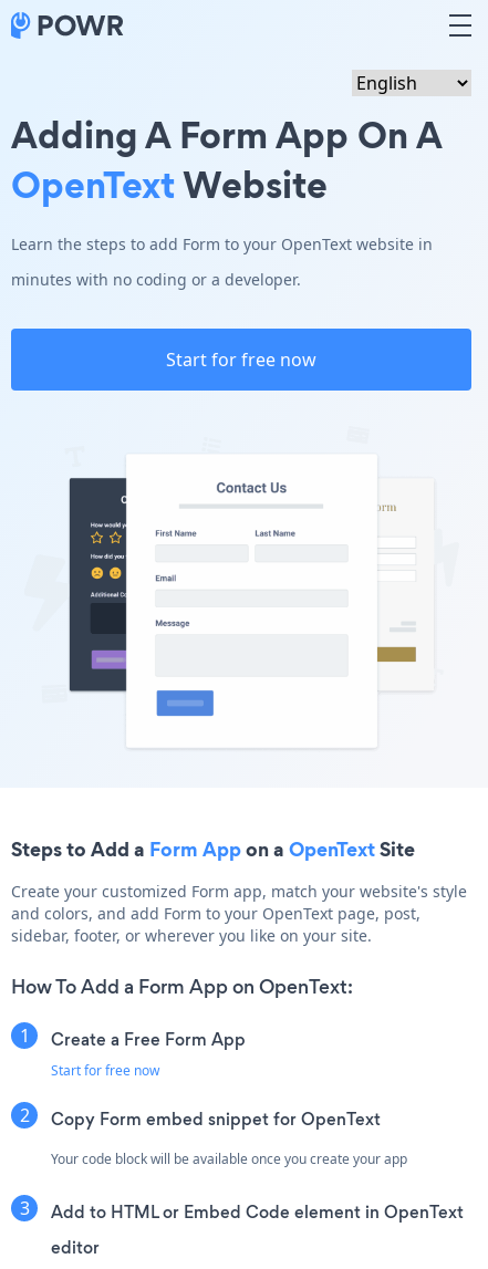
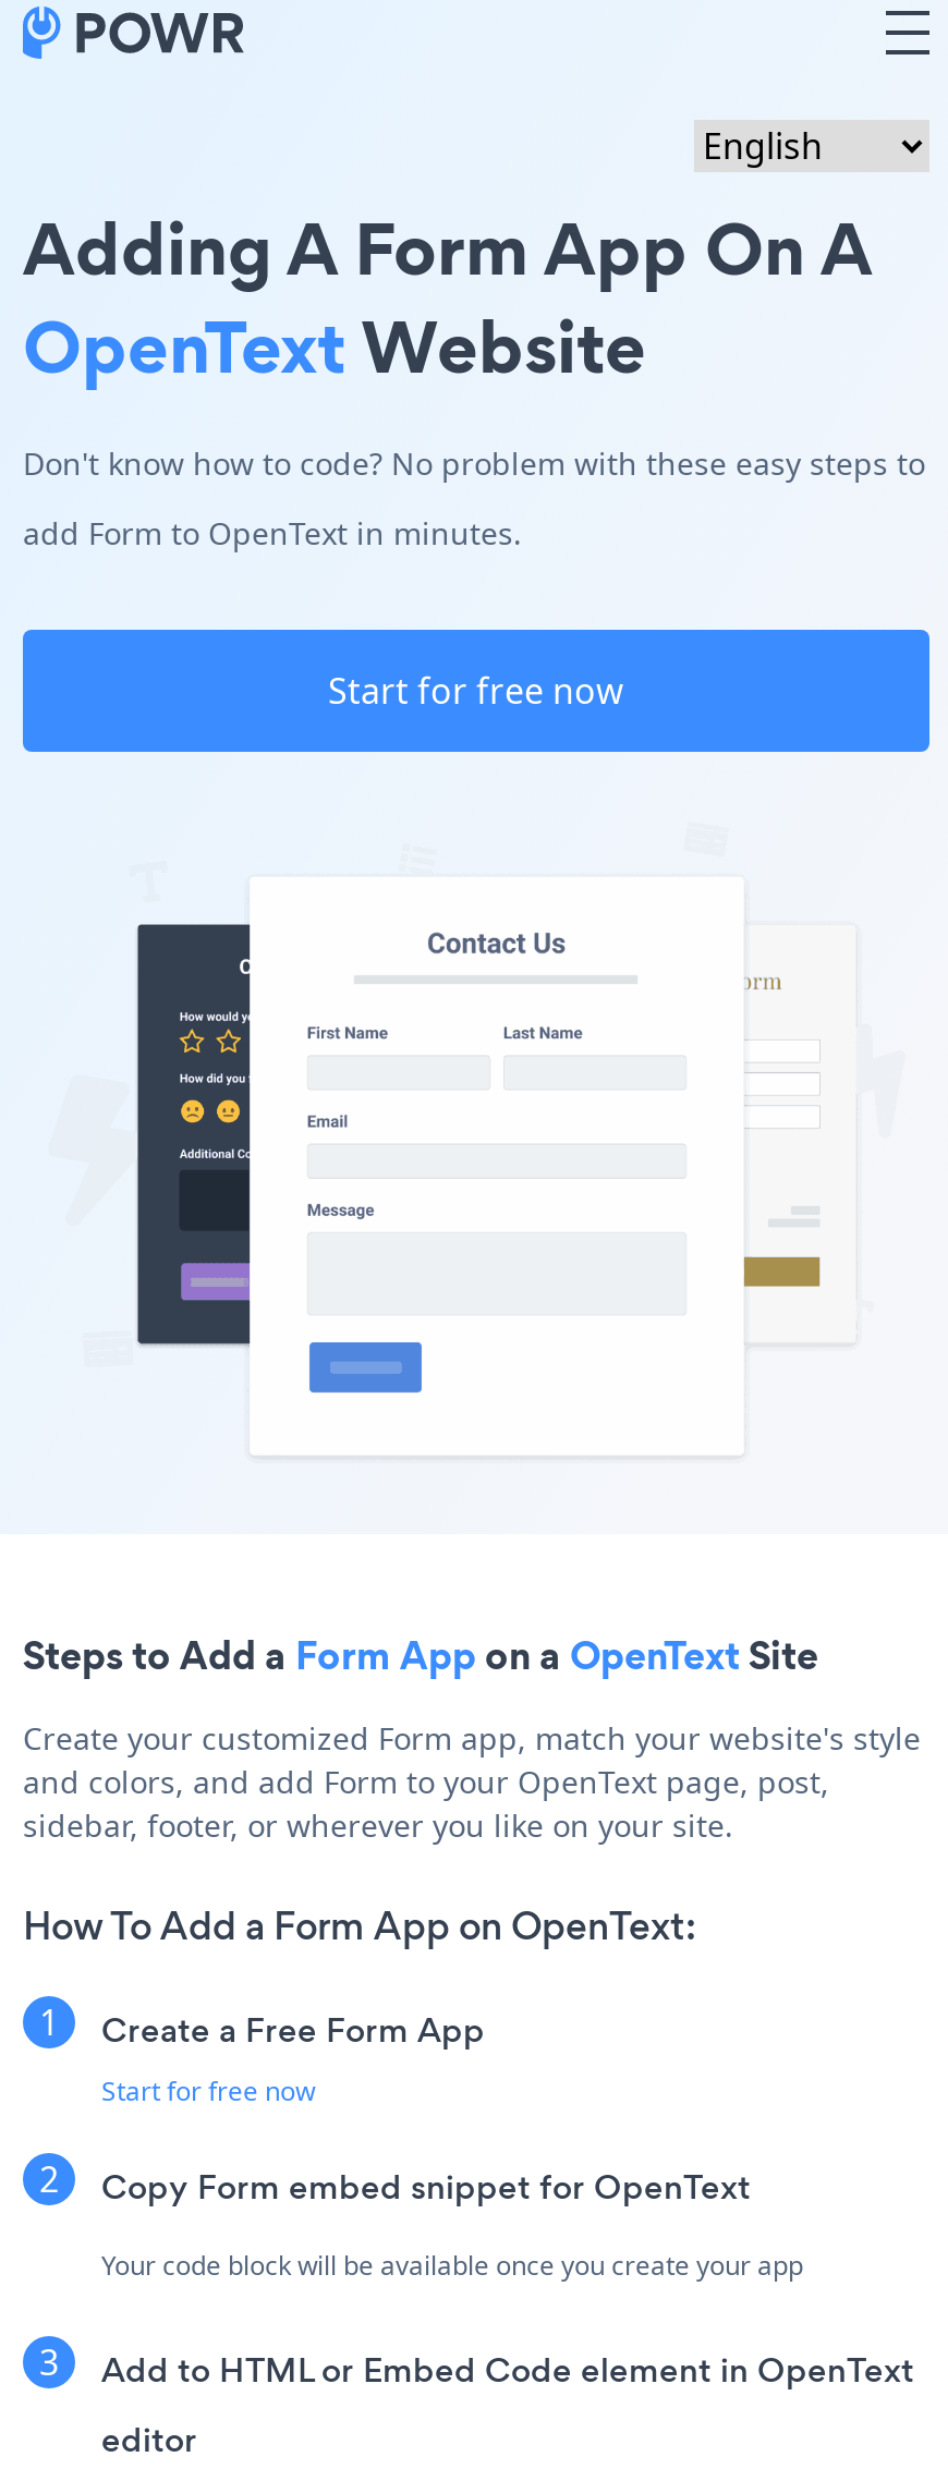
- Learn the steps to add Form to your OpenText website in
+ Don't know how to code? No problem with these easy steps to

- minutes with no coding or a developer.
+ add Form to OpenText in minutes.
